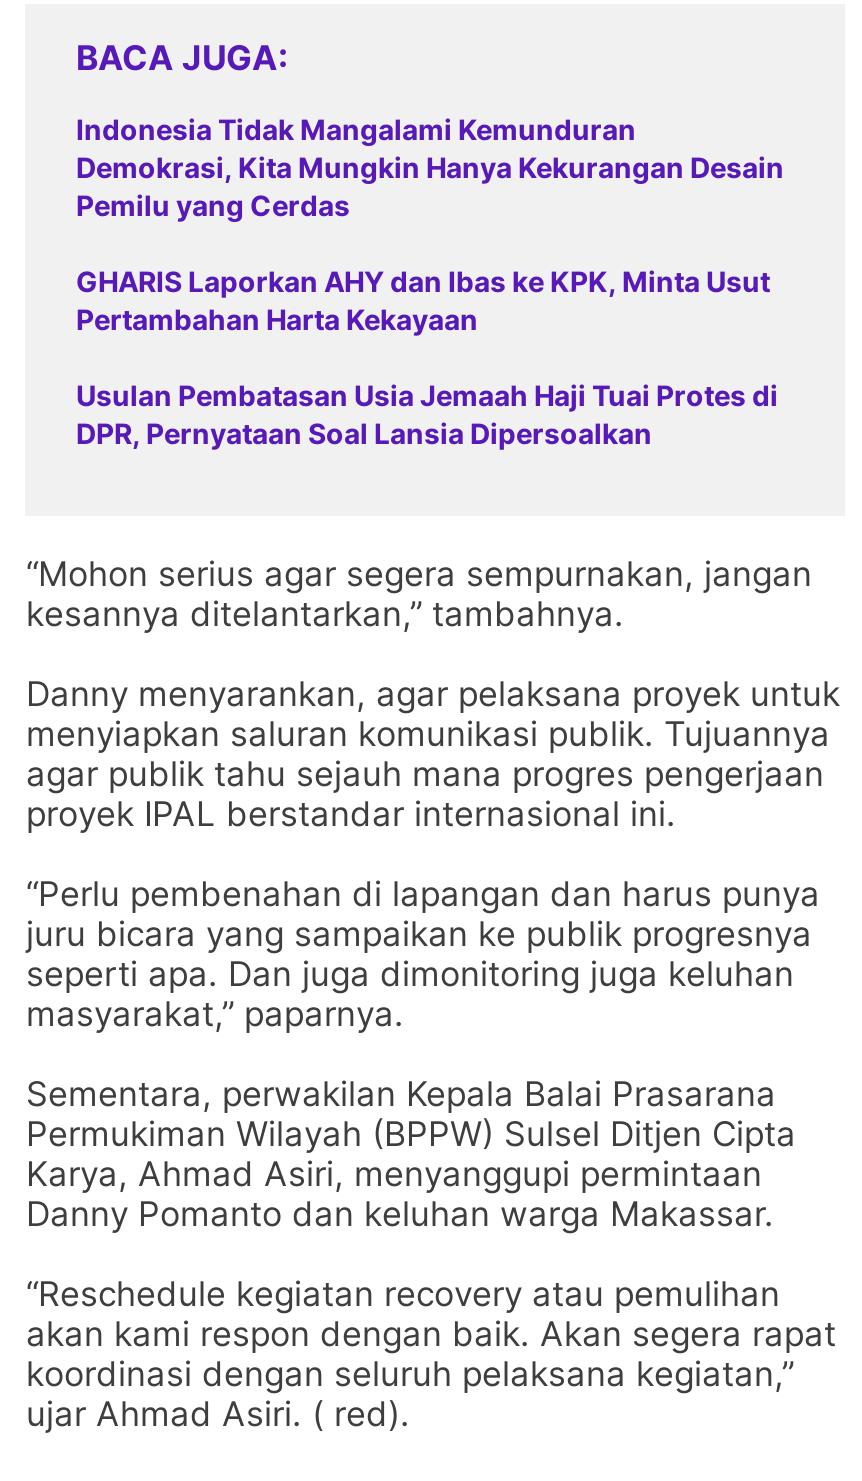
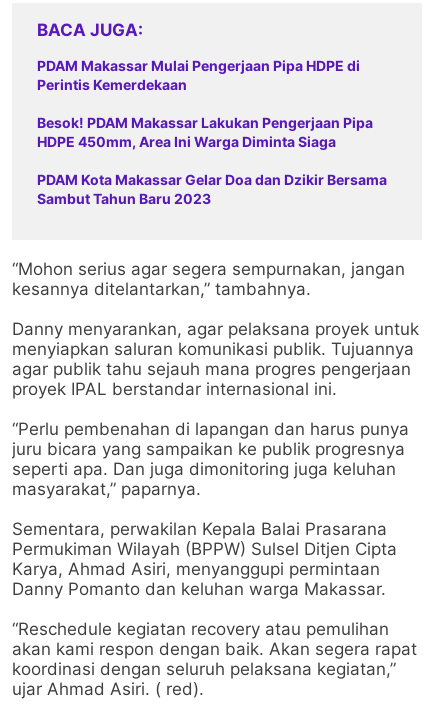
- Indonesia Tidak Mangalami Kemunduran
- Demokrasi, Kita Mungkin Hanya Kekurangan Desain
- Pemilu yang Cerdas
+ PDAM Makassar Mulai Pengerjaan Pipa HDPE di
+ Perintis Kemerdekaan

- GHARIS Laporkan AHY dan Ibas ke KPK, Minta Usut
- Pertambahan Harta Kekayaan
+ Besok! PDAM Makassar Lakukan Pengerjaan Pipa
+ HDPE 450mm, Area Ini Warga Diminta Siaga

- Usulan Pembatasan Usia Jemaah Haji Tuai Protes di
- DPR, Pernyataan Soal Lansia Dipersoalkan
+ PDAM Kota Makassar Gelar Doa dan Dzikir Bersama
+ Sambut Tahun Baru 2023
